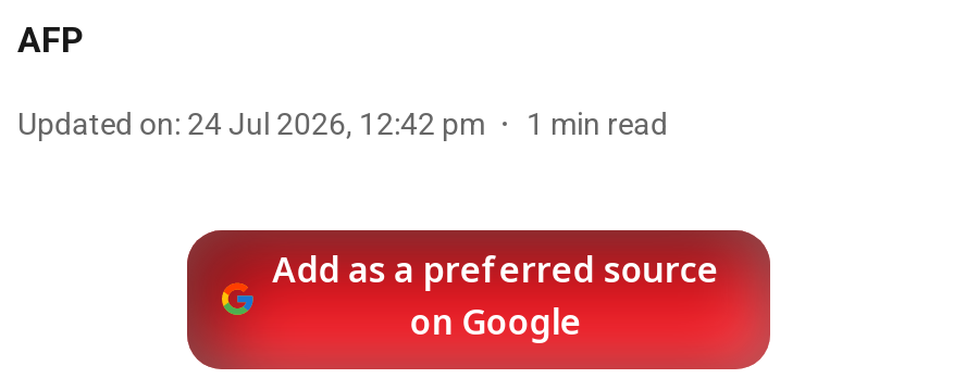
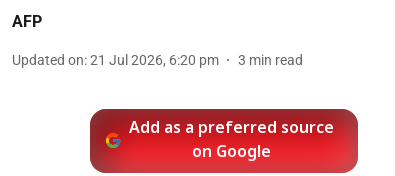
- Updated on: 24 Jul 2026, 12:42 pm
+ Updated on: 21 Jul 2026, 6:20 pm

- 1 min read
+ 3 min read
